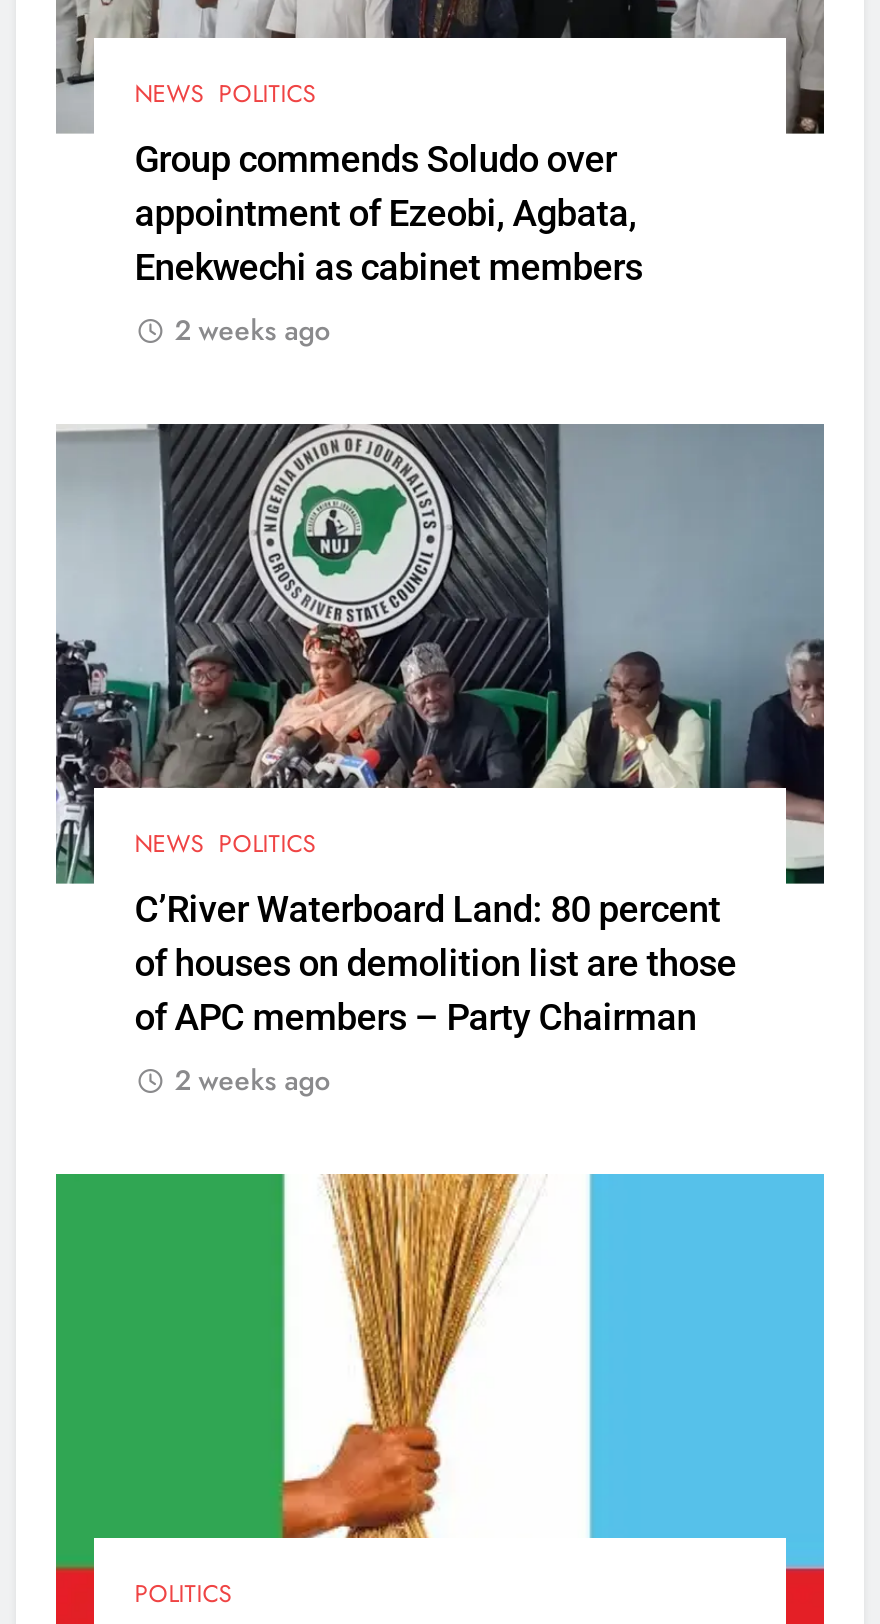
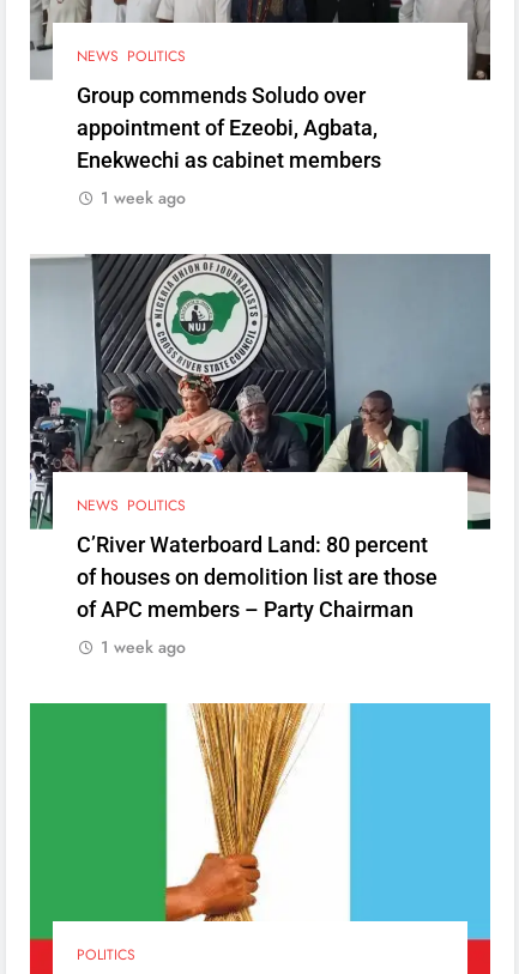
- 2 weeks ago
+ 1 week ago

- 2 weeks ago
+ 1 week ago
